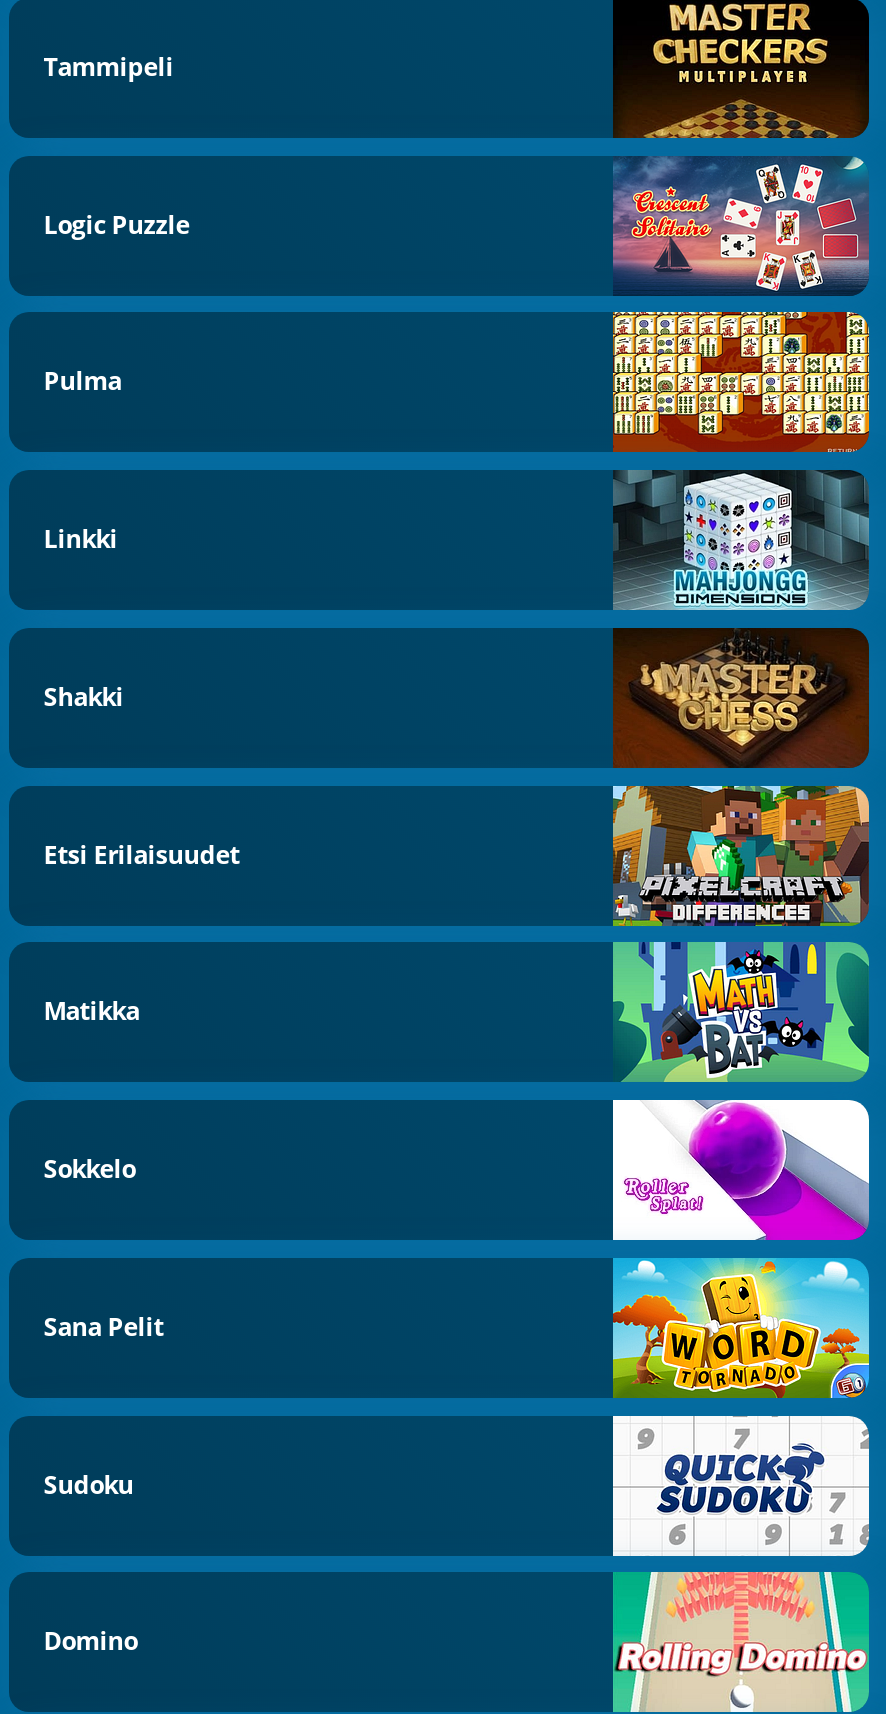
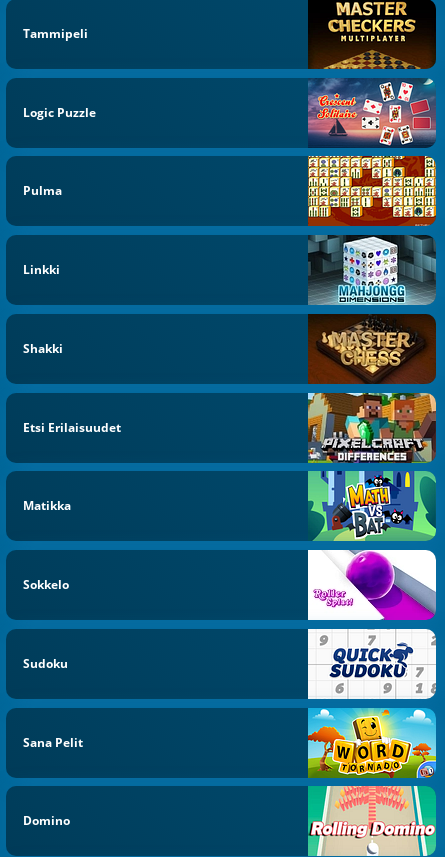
moved down: Sana Pelit

moved up: Sudoku
